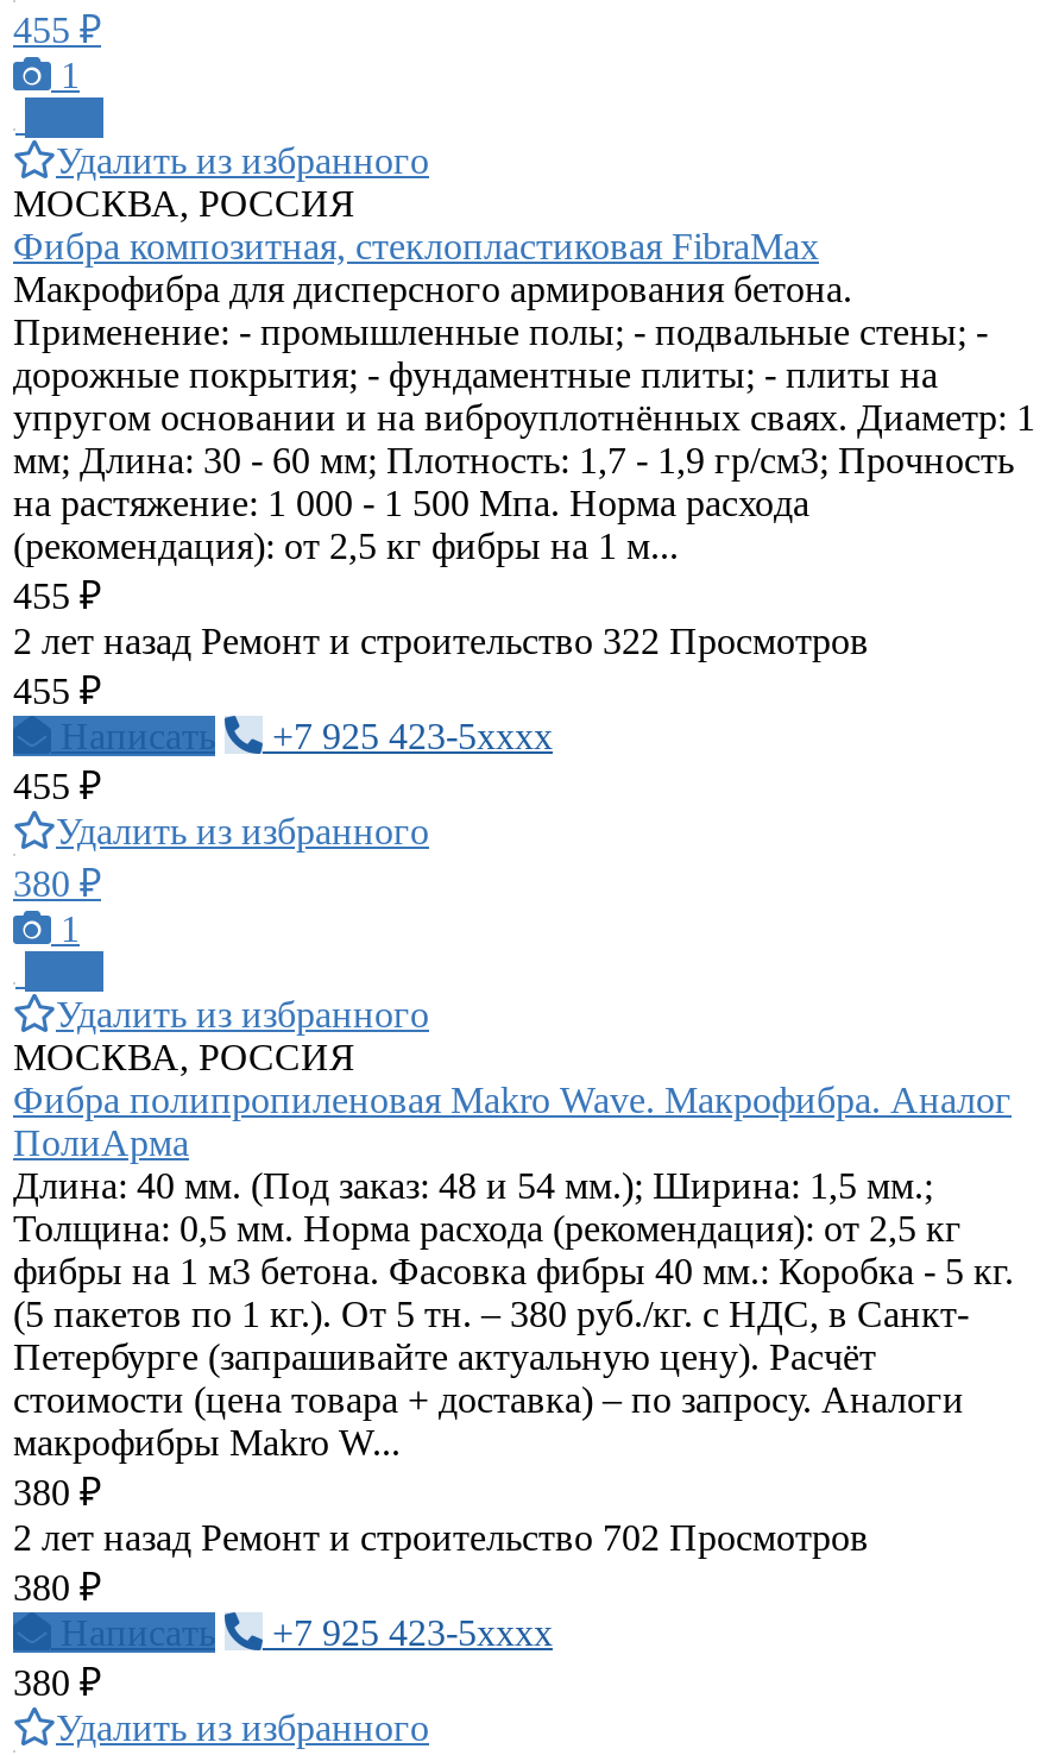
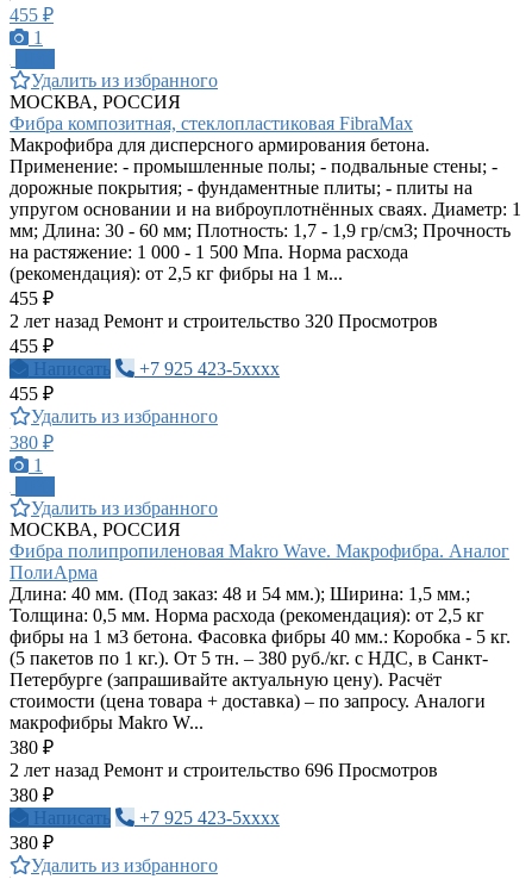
- 2 лет назад Ремонт и строительство 322 Просмотров
+ 2 лет назад Ремонт и строительство 320 Просмотров

- 2 лет назад Ремонт и строительство 702 Просмотров
+ 2 лет назад Ремонт и строительство 696 Просмотров
